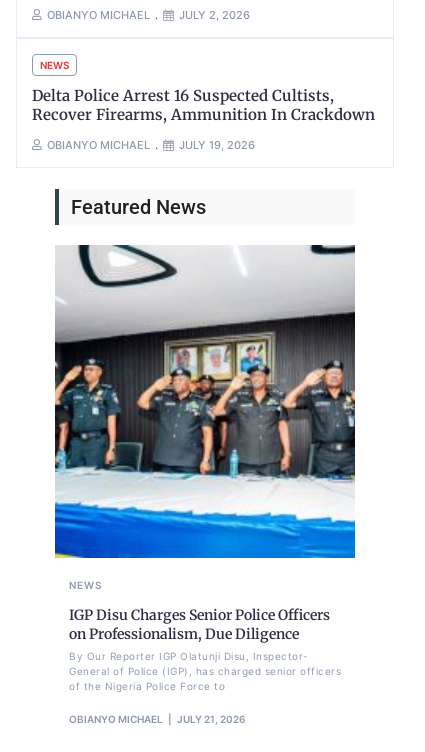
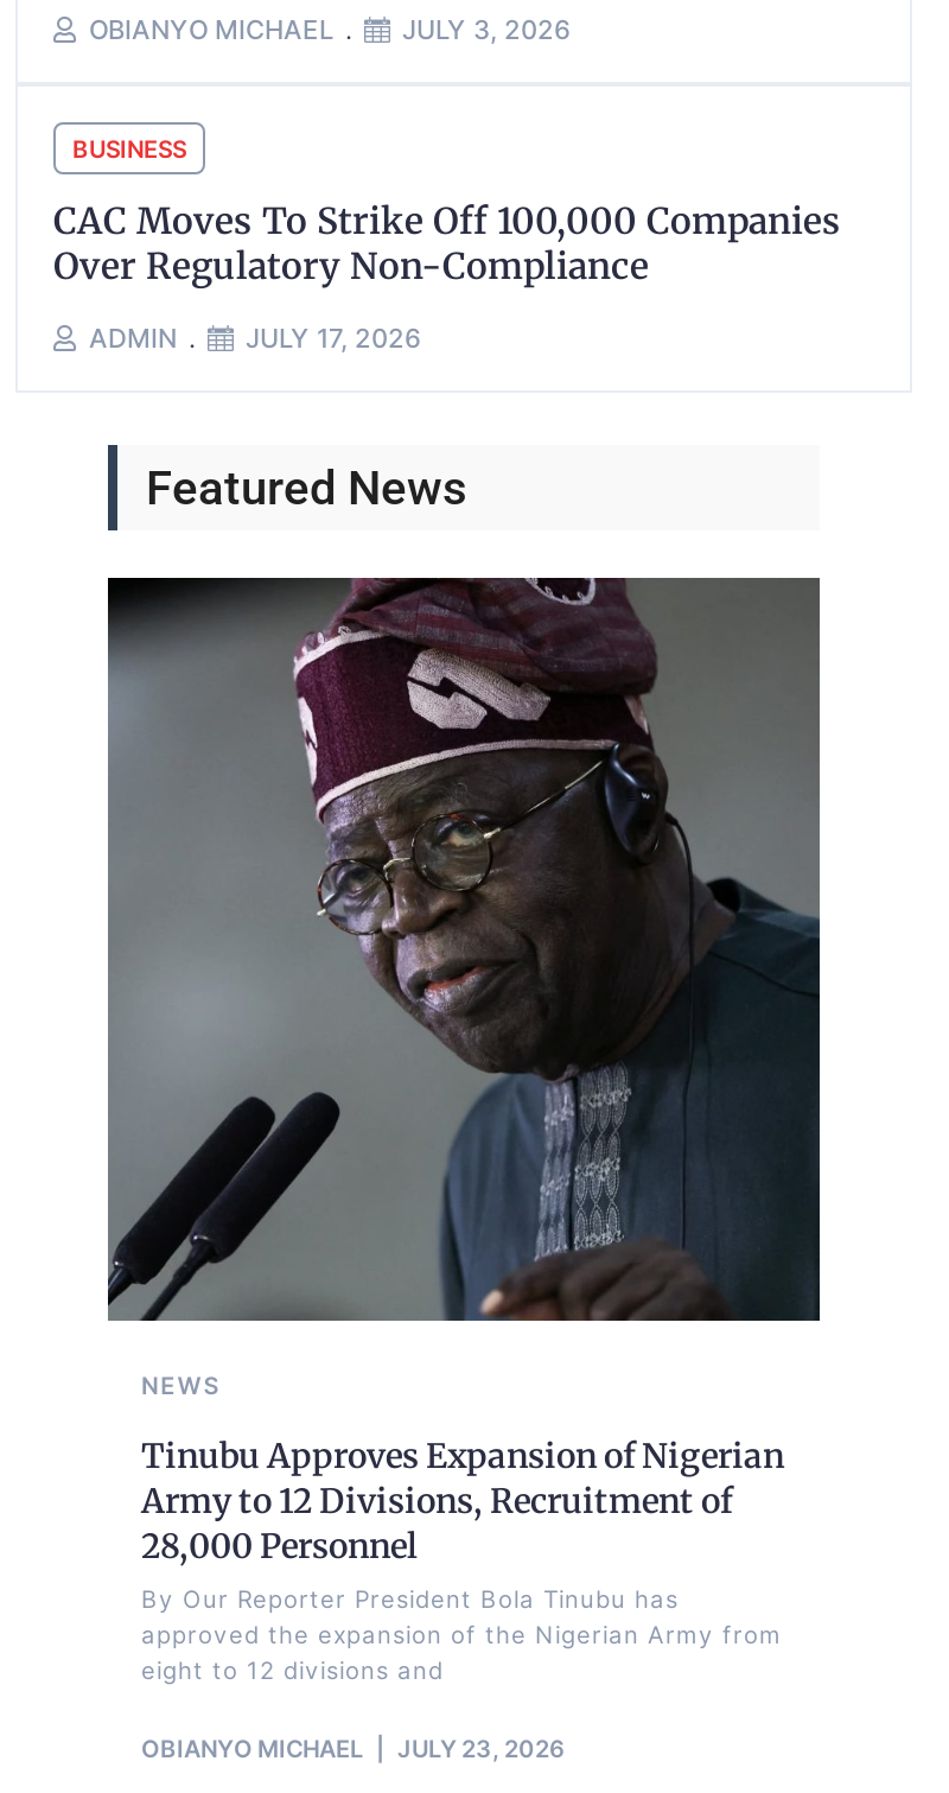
- JULY 2, 2026
+ JULY 3, 2026

- NEWS
+ BUSINESS

- Delta Police Arrest 16 Suspected Cultists,
- Recover Firearms, Ammunition In Crackdown
+ CAC Moves To Strike Off 100,000 Companies
+ Over Regulatory Non-Compliance

- OBIANYO MICHAEL
- JULY 19, 2026
+ ADMIN
+ JULY 17, 2026

- [image]
+ [image]

- IGP Disu Charges Senior Police Officers
- on Professionalism, Due Diligence
- By Our Reporter IGP Olatunji Disu, Inspector-
- General of Police (IGP), has charged senior officers
- of the Nigeria Police Force to
+ Tinubu Approves Expansion of Nigerian
+ Army to 12 Divisions, Recruitment of
+ 28,000 Personnel
+ By Our Reporter President Bola Tinubu has
+ approved the expansion of the Nigerian Army from
+ eight to 12 divisions and

- OBIANYO MICHAEL JULY 21, 2026
+ OBIANYO MICHAEL JULY 23, 2026
